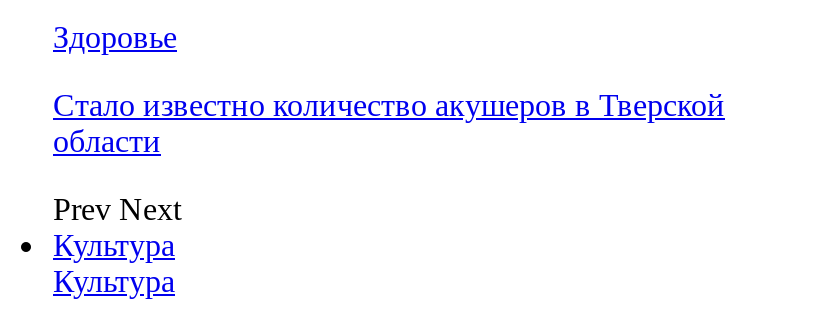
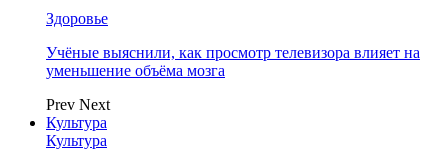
- Стало известно количество акушеров в Тверской
- области
+ Учёные выяснили, как просмотр телевизора влияет на
+ уменьшение объёма мозга
